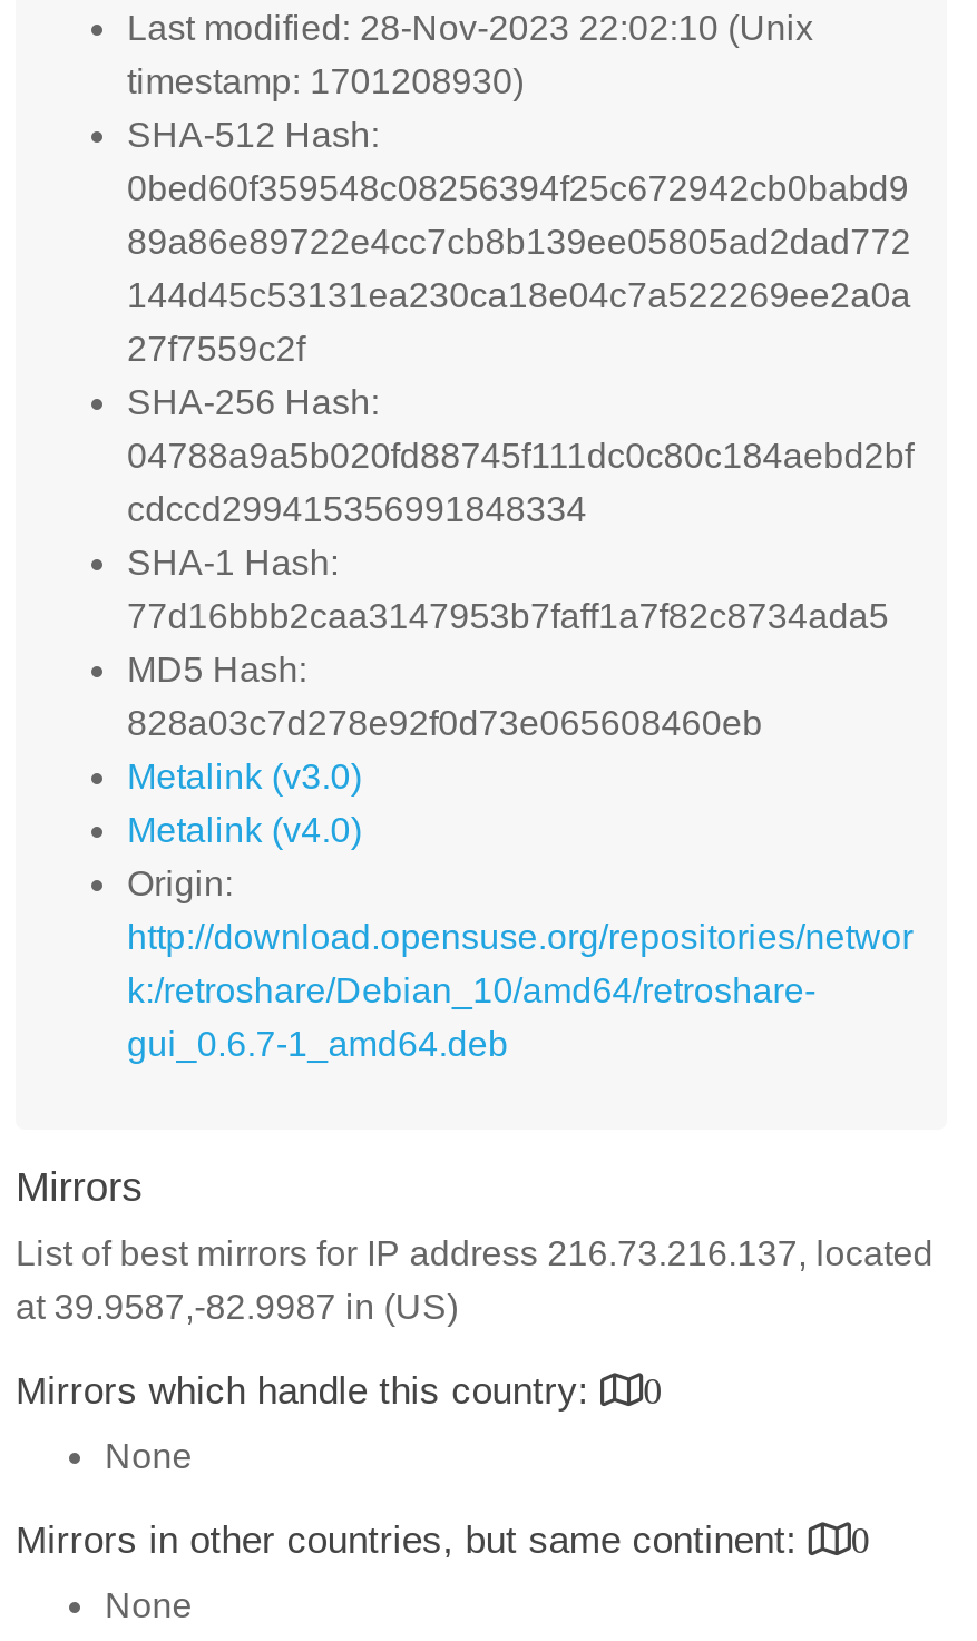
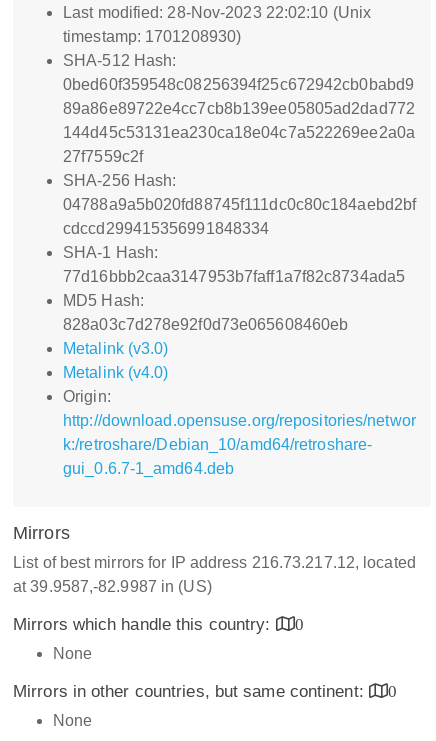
- List of best mirrors for IP address 216.73.216.137, located
+ List of best mirrors for IP address 216.73.217.12, located
